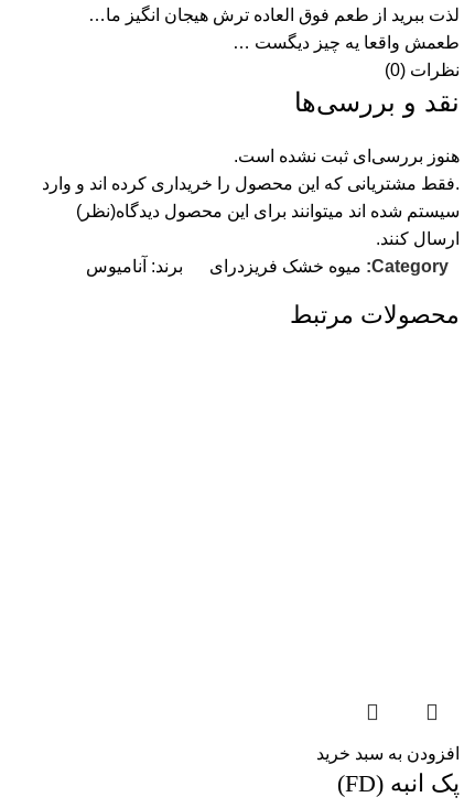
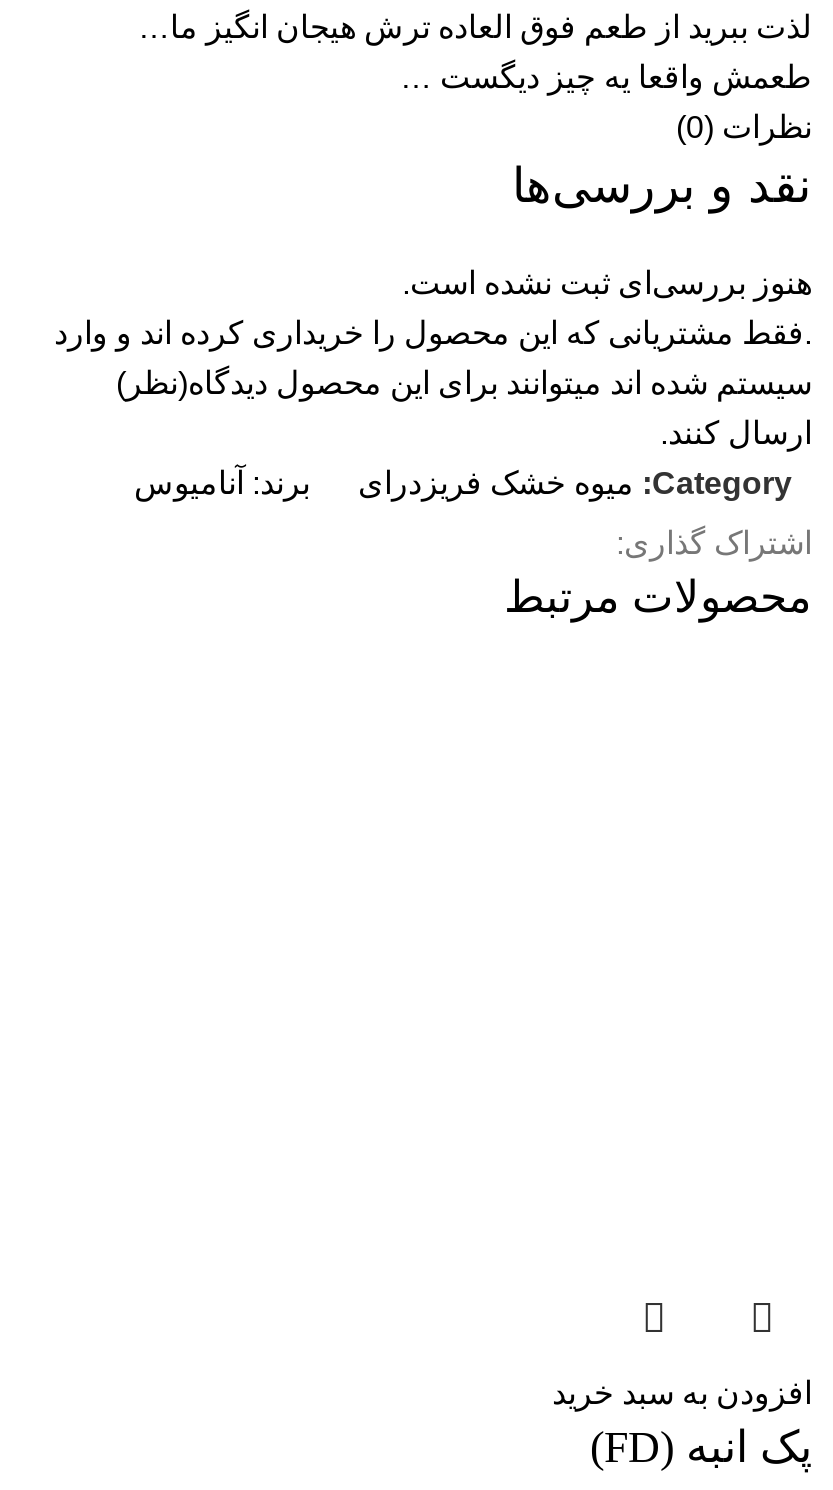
+ اشتراک گذاری:
